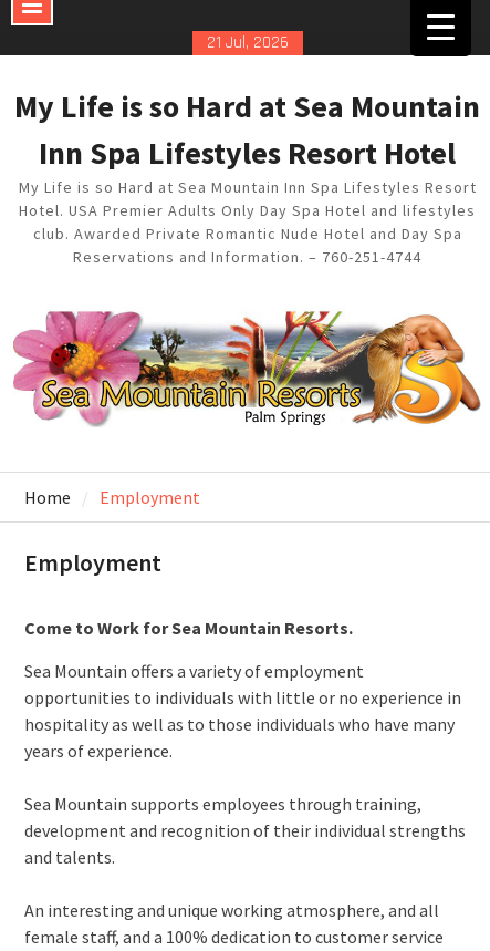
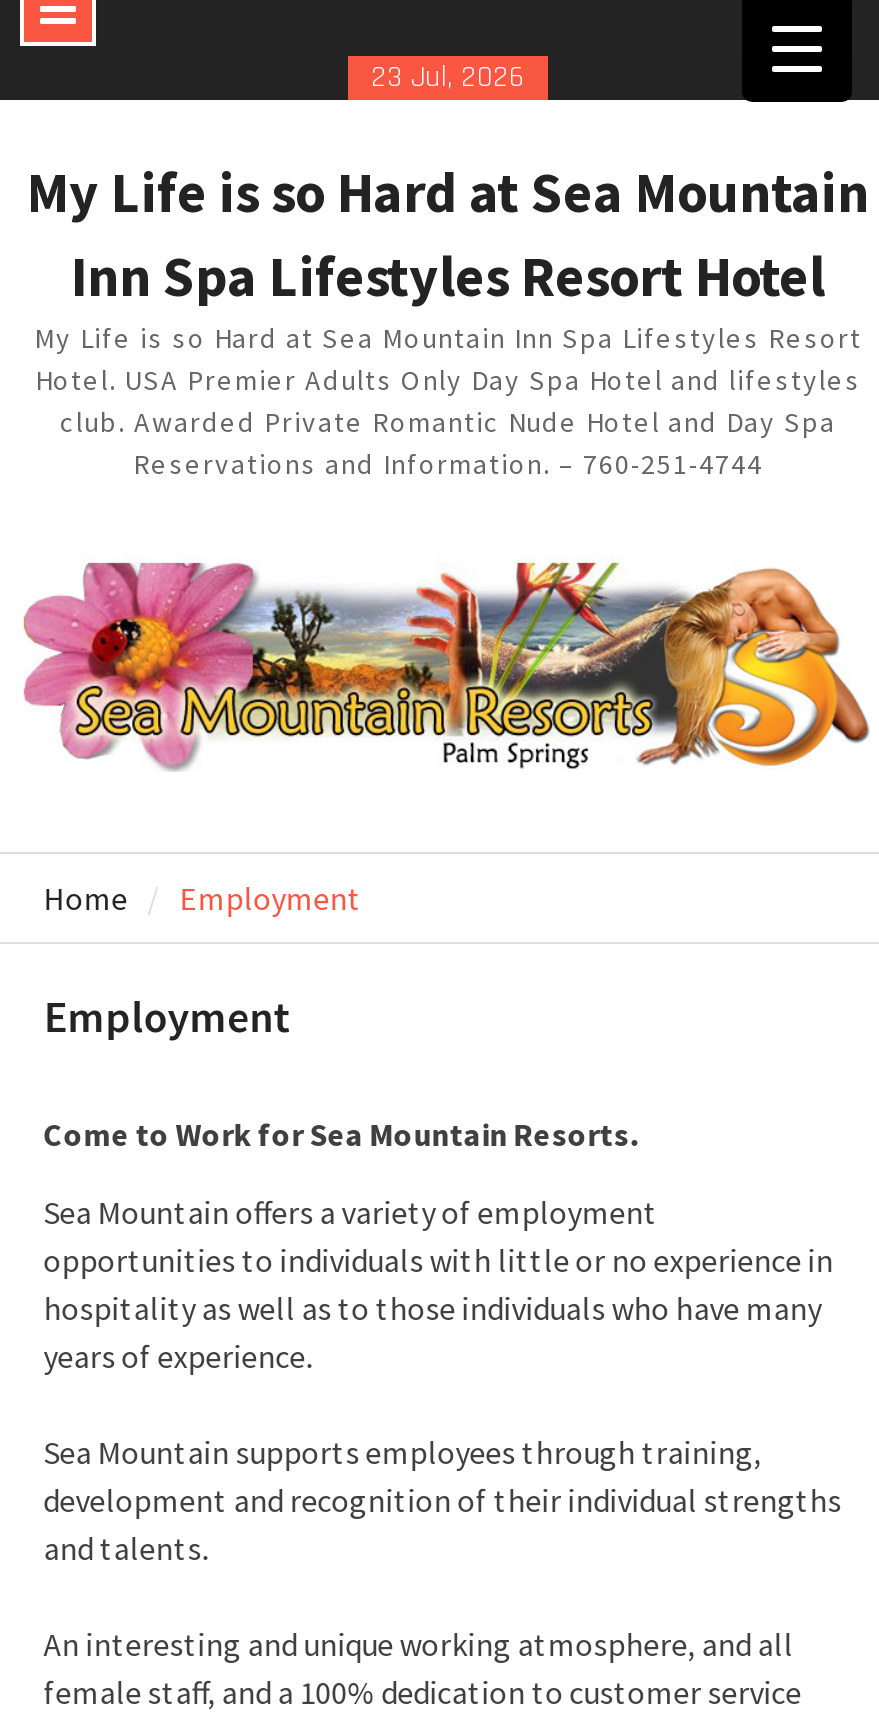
- 21 Jul, 2026
+ 23 Jul, 2026
